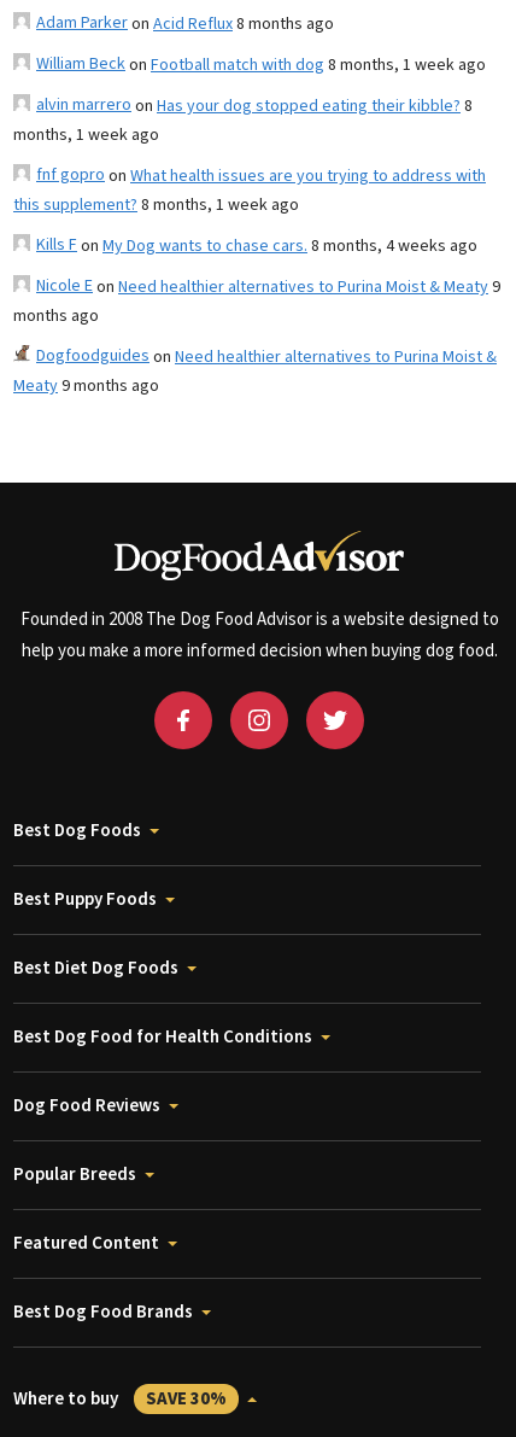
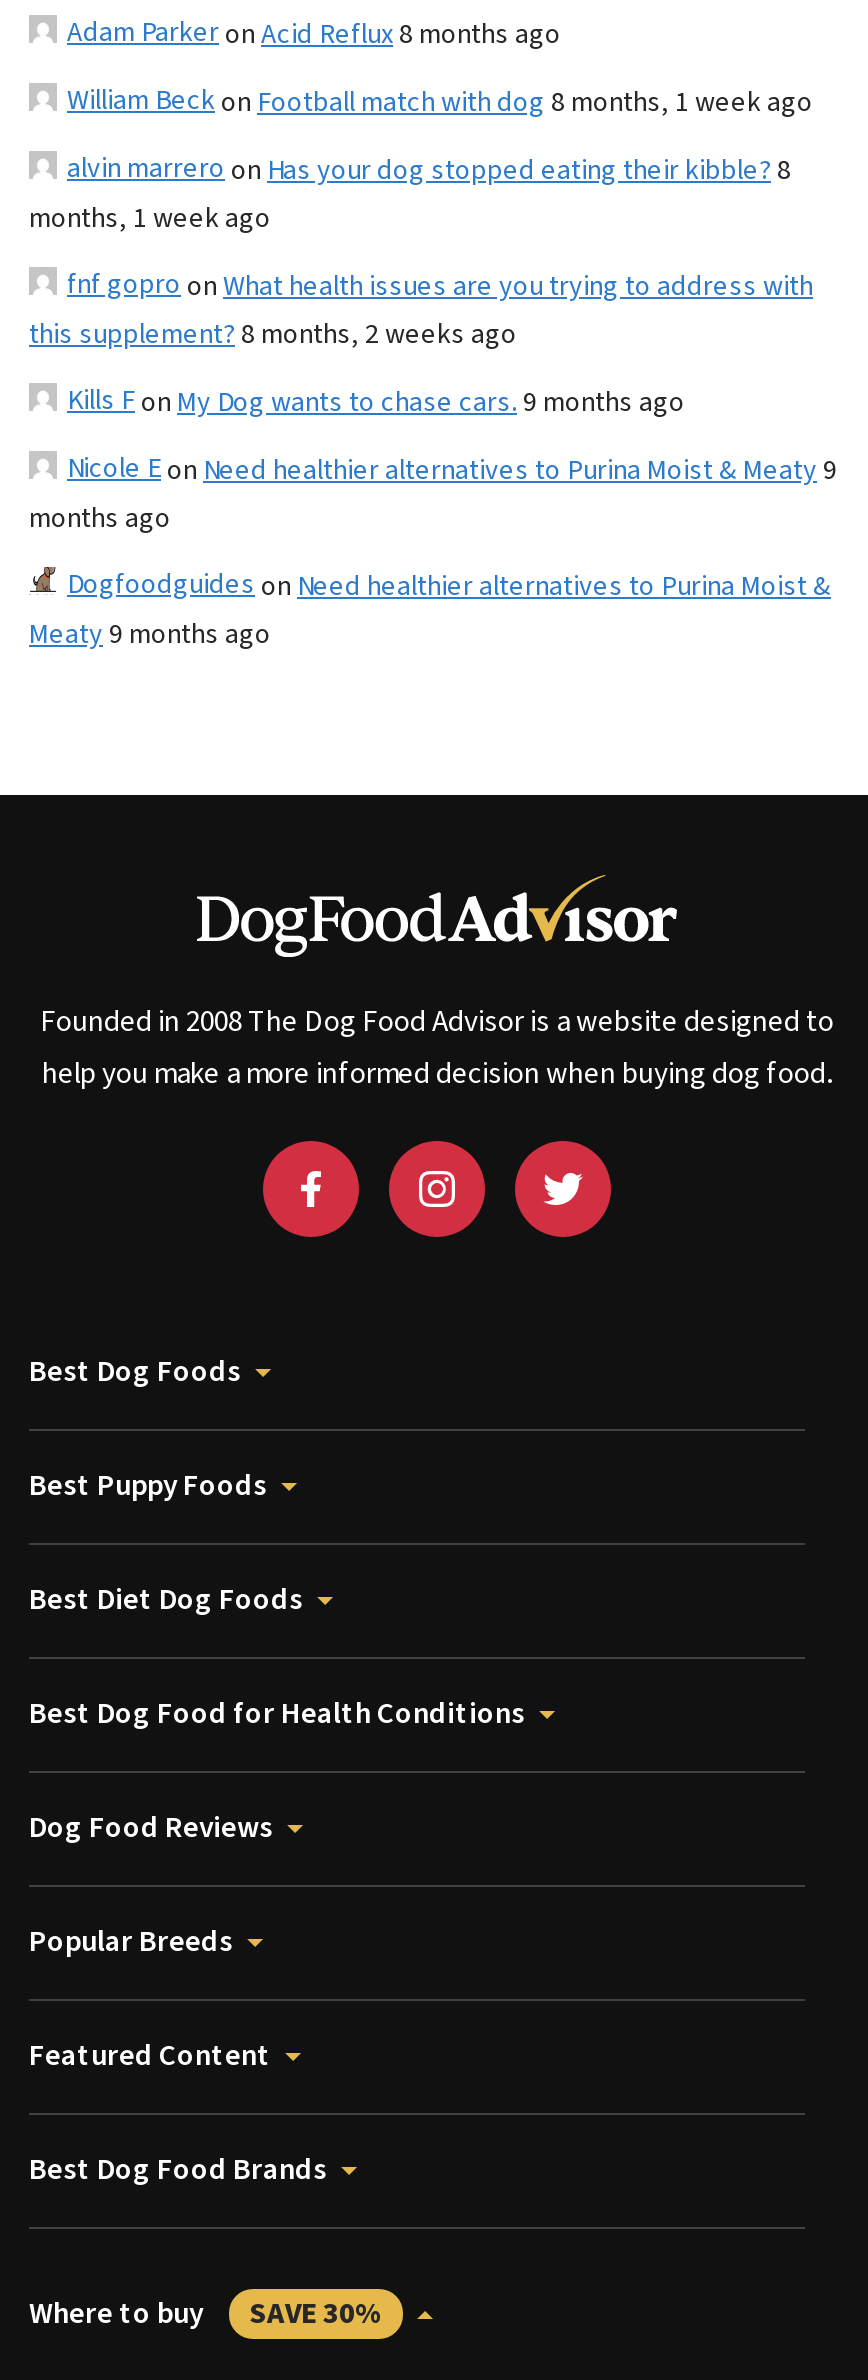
- this supplement? 8 months, 1 week ago
+ this supplement? 8 months, 2 weeks ago

- Kills Fon My Dog wants to chase cars. 8 months, 4 weeks ago
+ Kills Fon My Dog wants to chase cars. 9 months ago
